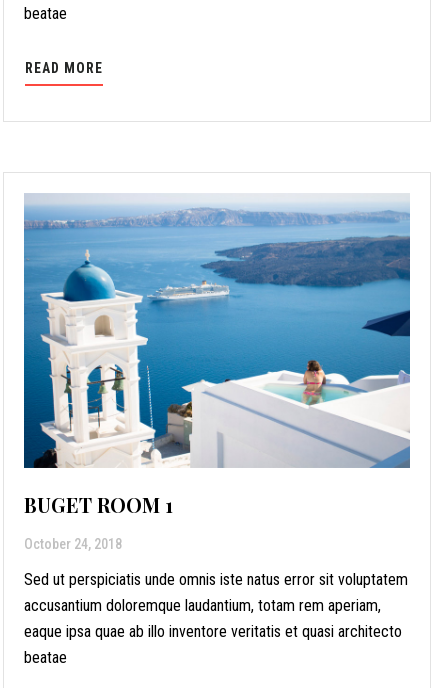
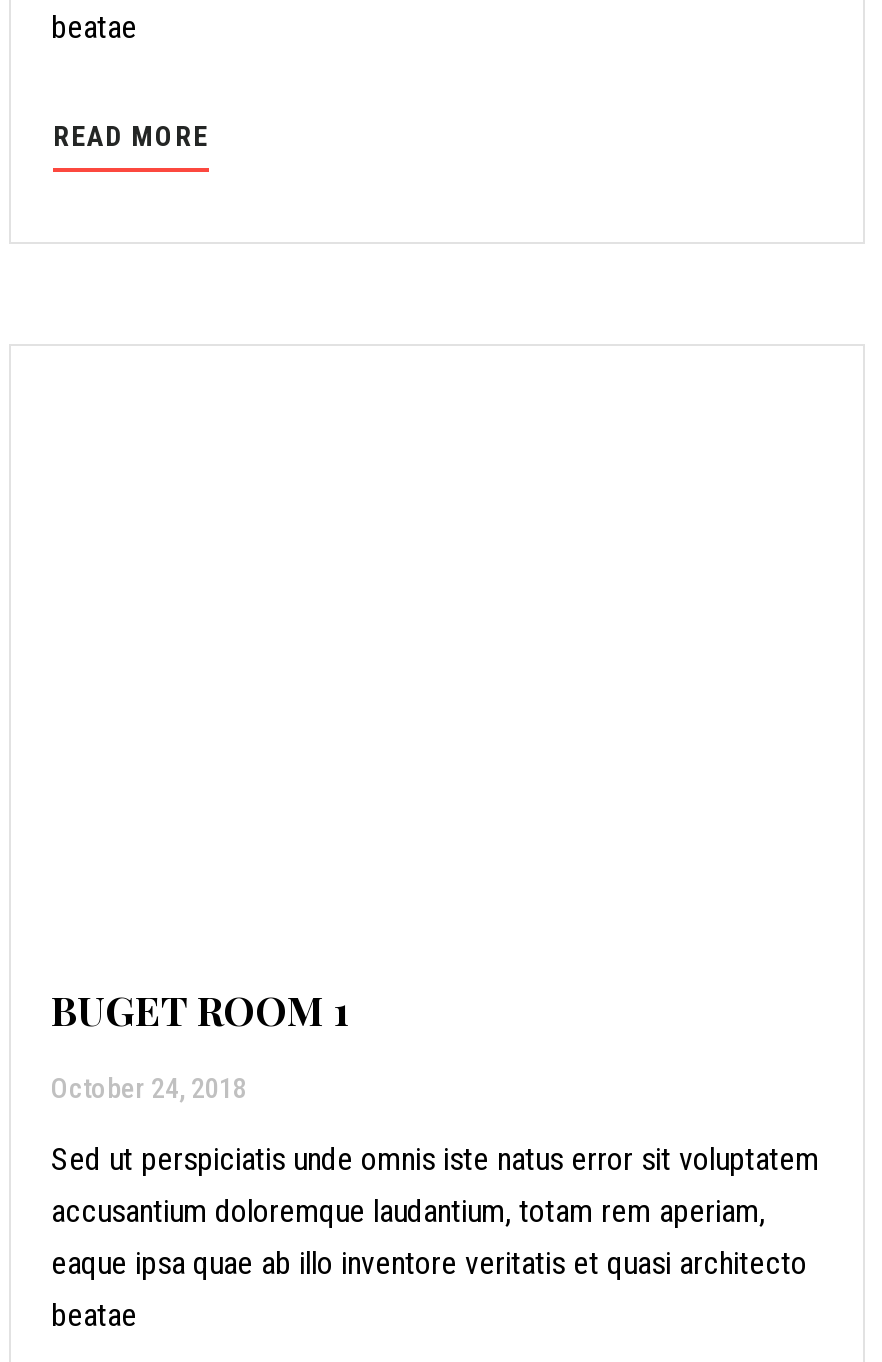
- [image]
